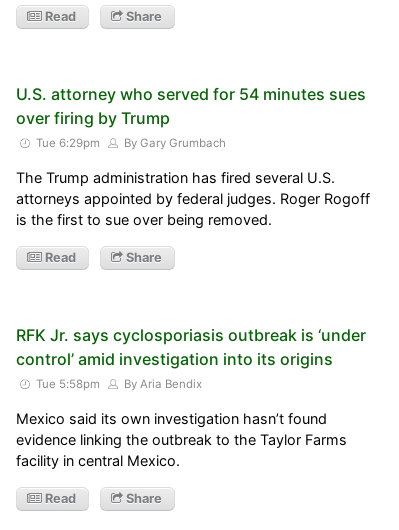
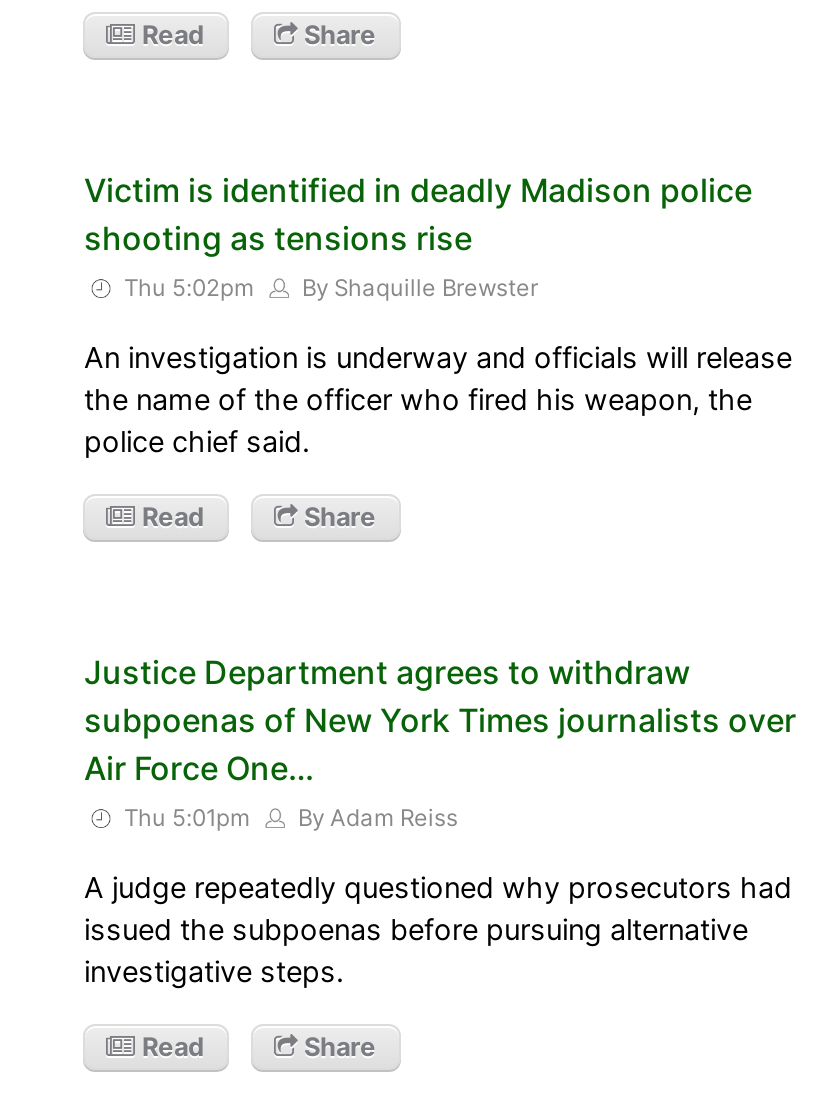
- U.S. attorney who served for 54 minutes sues
- over firing by Trump
- Tue 6:29pm
- By Gary Grumbach
+ Victim is identified in deadly Madison police
+ shooting as tensions rise
+ Thu 5:02pm
+ By Shaquille Brewster

- The Trump administration has fired several U.S.
- attorneys appointed by federal judges. Roger Rogoff
- is the first to sue over being removed.
+ An investigation is underway and officials will release
+ the name of the officer who fired his weapon, the
+ police chief said.

- RFK Jr. says cyclosporiasis outbreak is ‘under
- control’ amid investigation into its origins
- Tue 5:58pm
- By Aria Bendix
+ Justice Department agrees to withdraw
+ subpoenas of New York Times journalists over
+ Air Force One…
+ Thu 5:01pm
+ By Adam Reiss

- Mexico said its own investigation hasn’t found
- evidence linking the outbreak to the Taylor Farms
- facility in central Mexico.
+ A judge repeatedly questioned why prosecutors had
+ issued the subpoenas before pursuing alternative
+ investigative steps.
